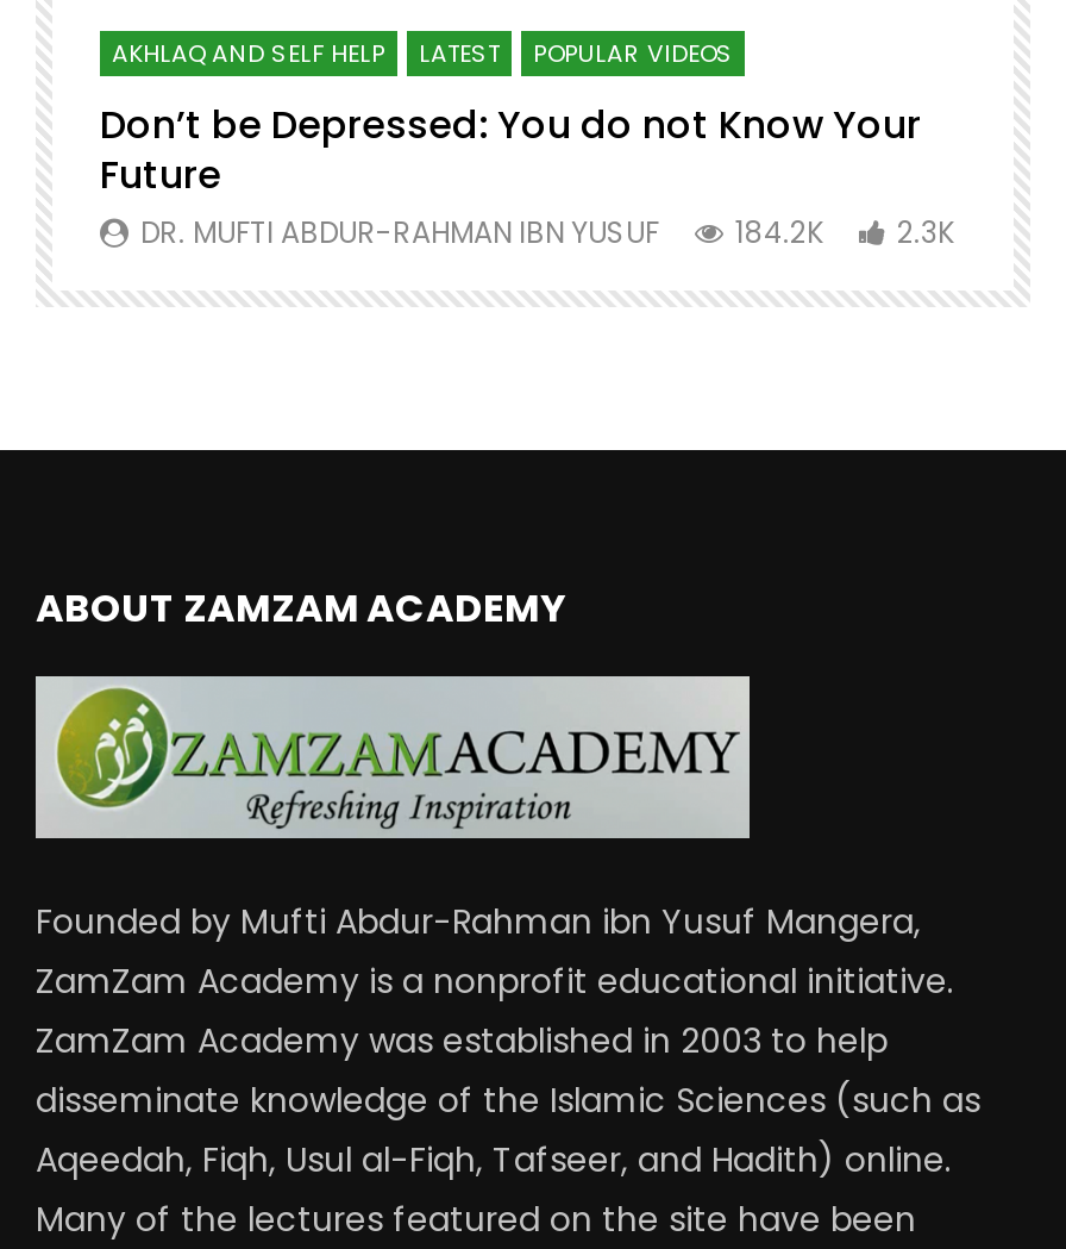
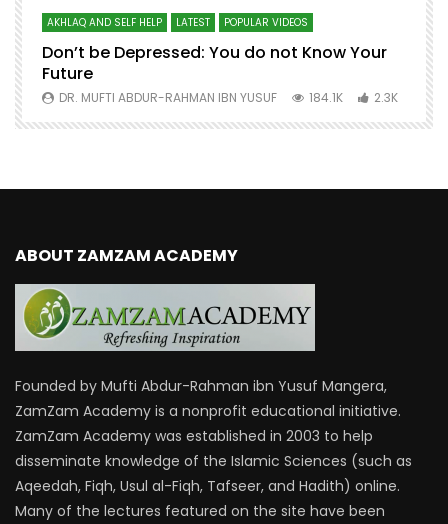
- DR. MUFTI ABDUR-RAHMAN IBN YUSUF 184.2K 2.3K
+ DR. MUFTI ABDUR-RAHMAN IBN YUSUF 184.1K 2.3K
